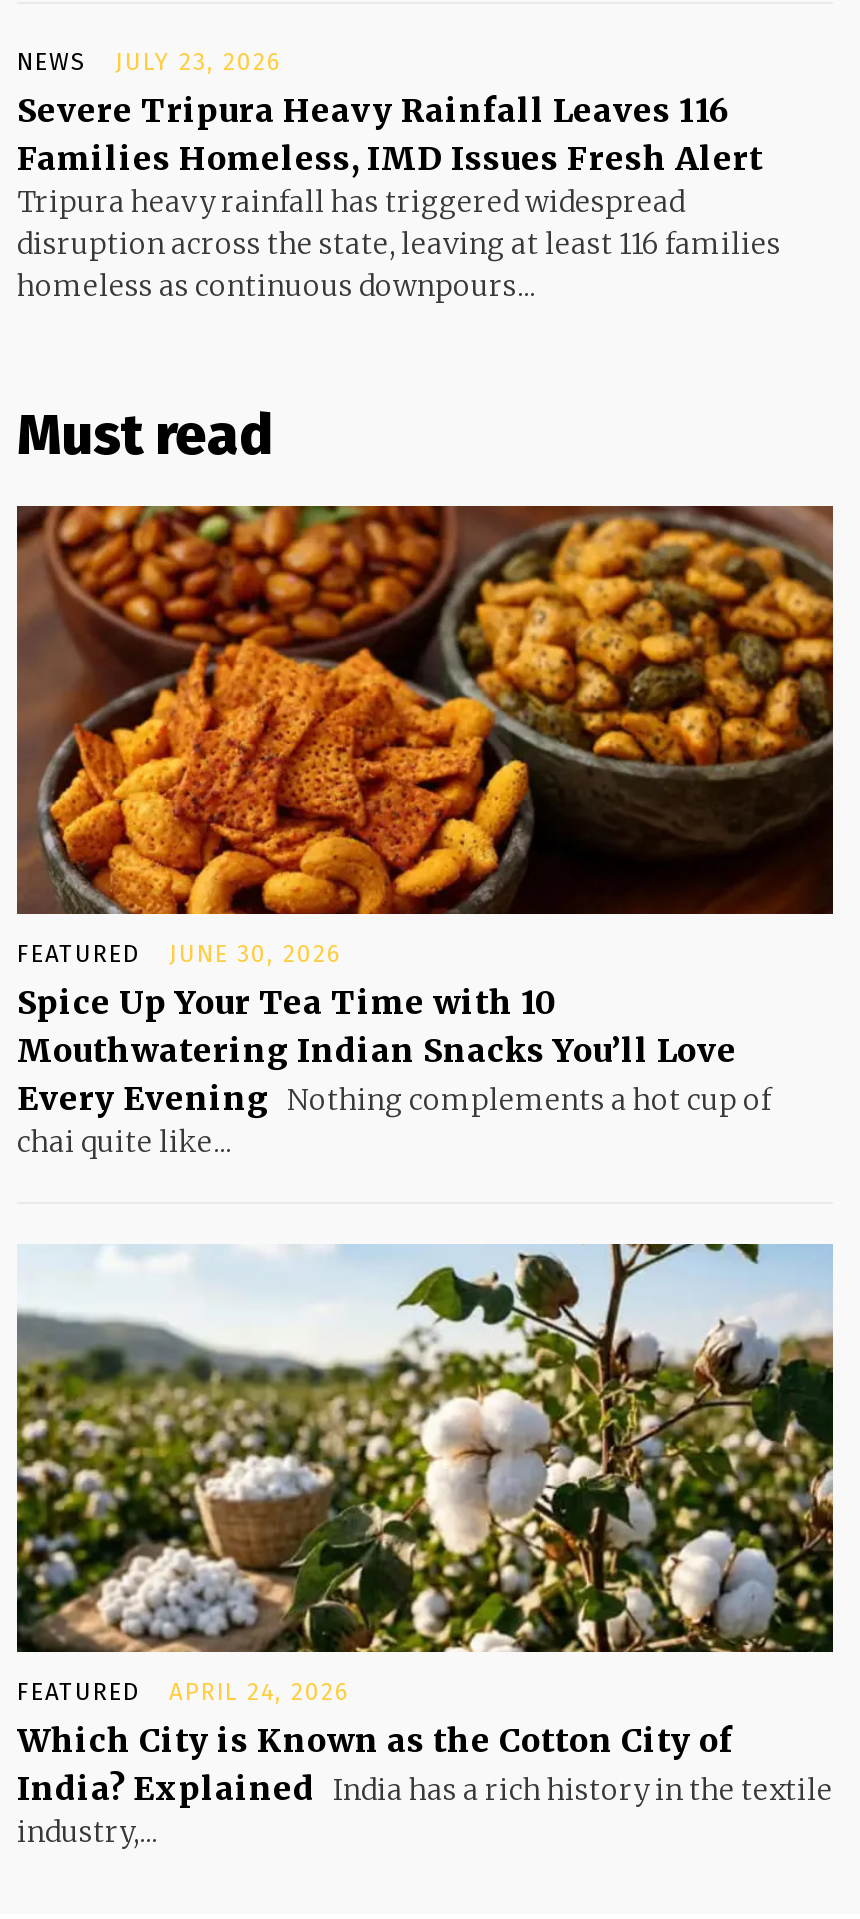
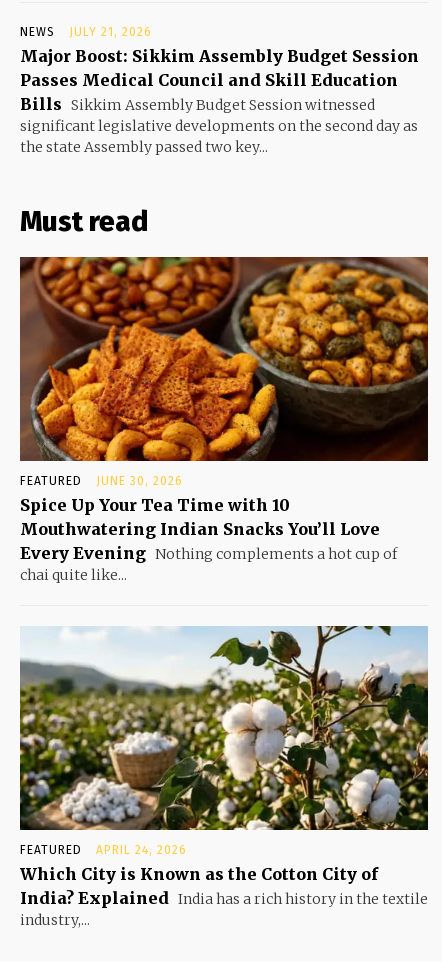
- JULY 23, 2026
- Severe Tripura Heavy Rainfall Leaves 116
- Families Homeless, IMD Issues Fresh Alert
- Tripura heavy rainfall has triggered widespread
- disruption across the state, leaving at least 116 families
- homeless as continuous downpours...
+ JULY 21, 2026
+ Major Boost: Sikkim Assembly Budget Session
+ Passes Medical Council and Skill Education
+ Bills Sikkim Assembly Budget Session witnessed
+ significant legislative developments on the second day as
+ the state Assembly passed two key...
